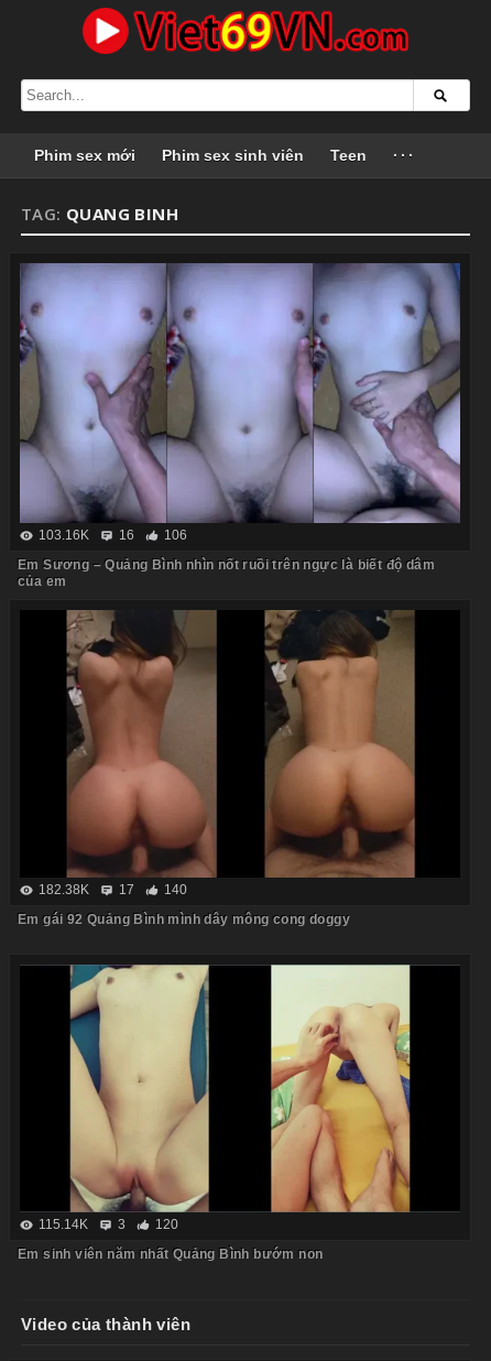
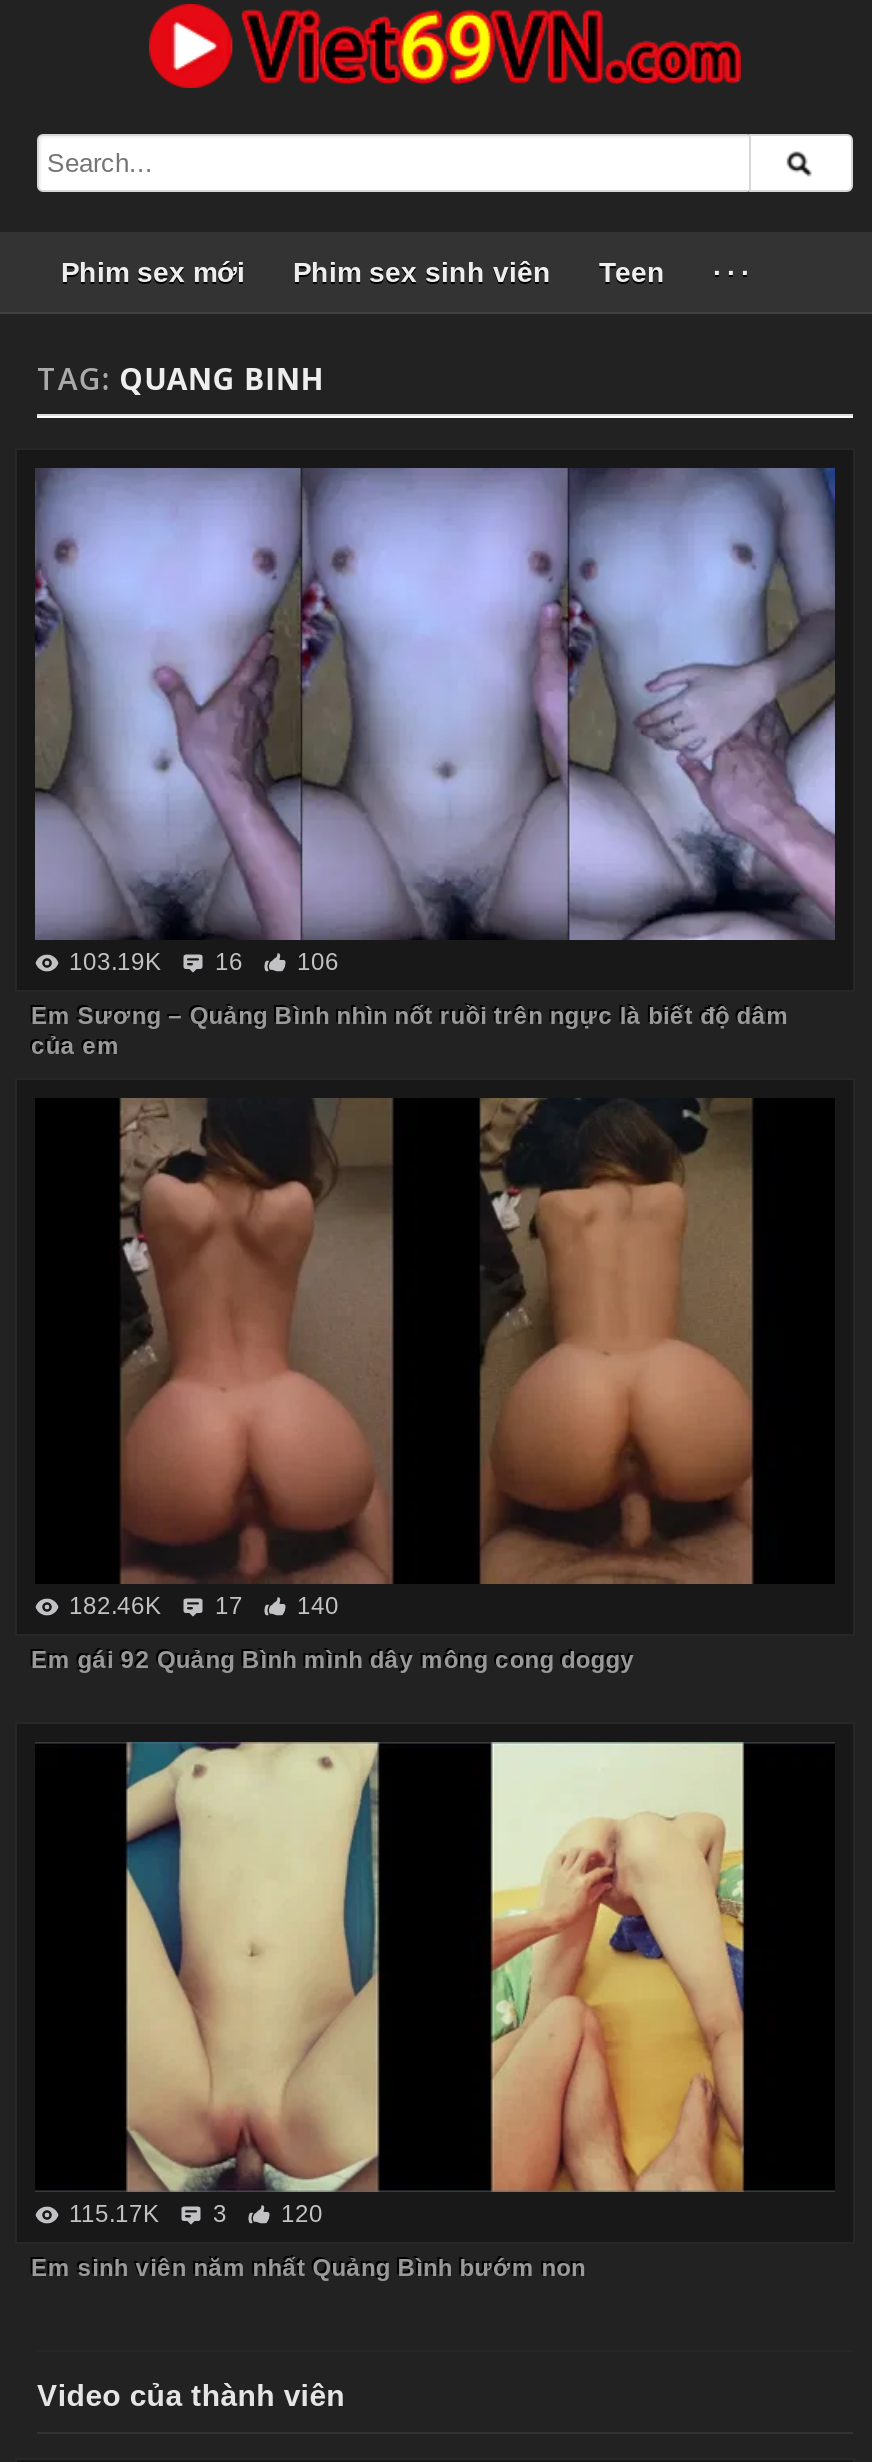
- 103.16K 16 106
+ 103.19K 16 106

- 182.38K 17 140
+ 182.46K 17 140

- 115.14K 3 120
+ 115.17K 3 120
